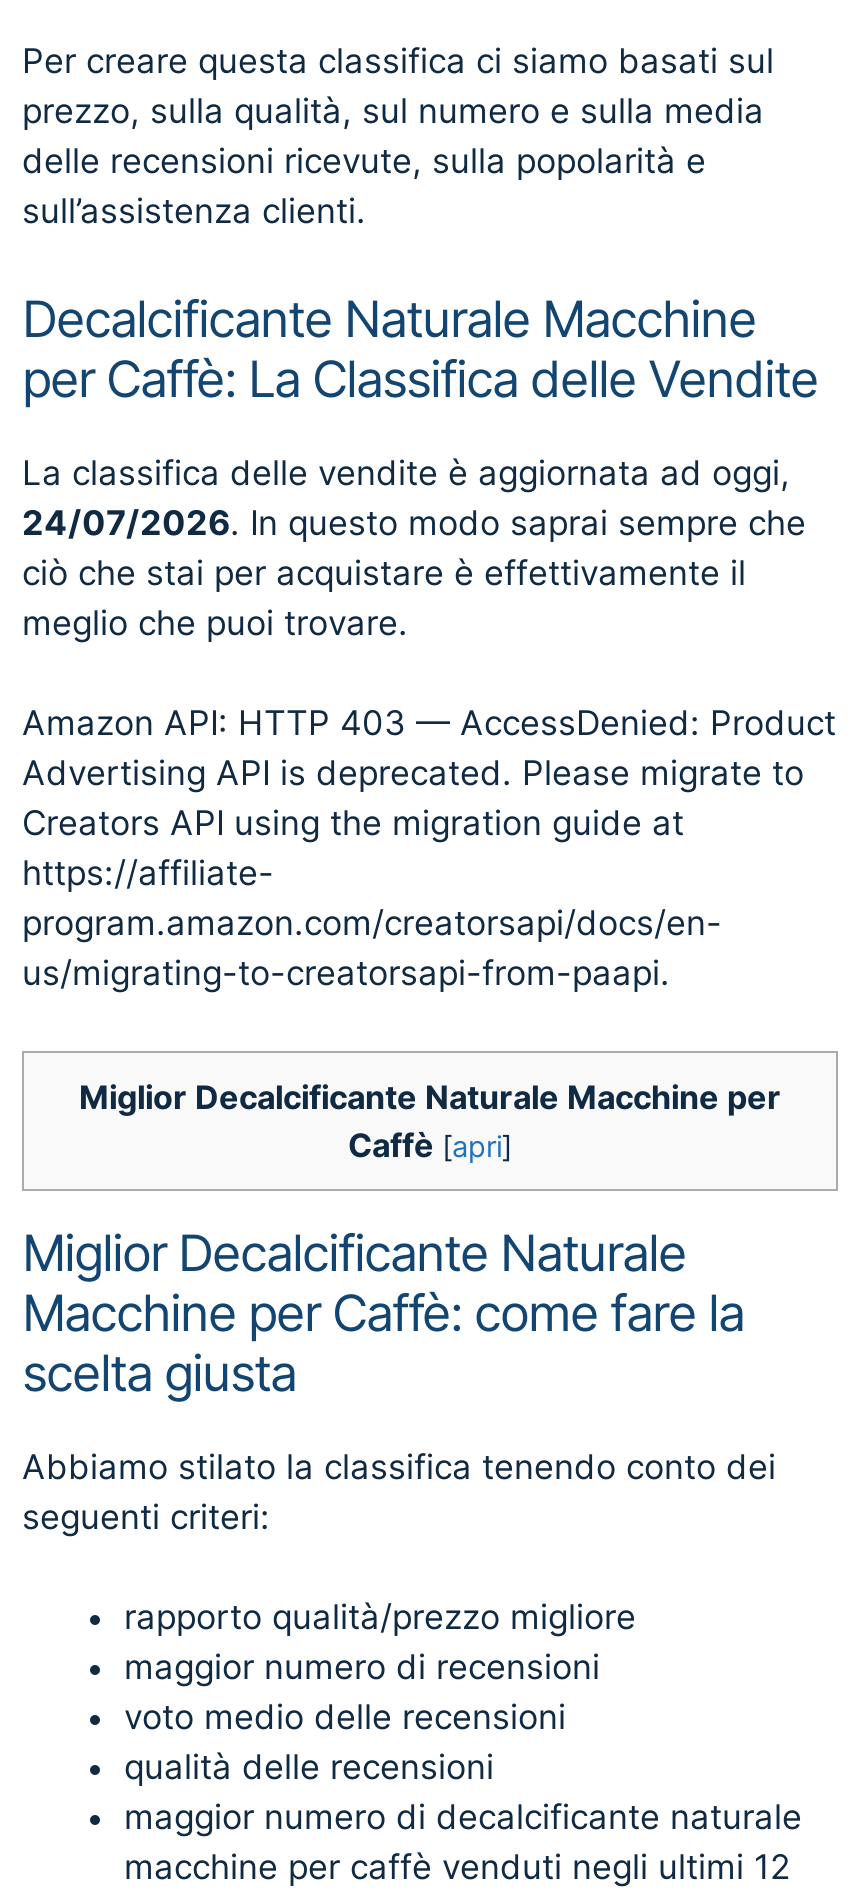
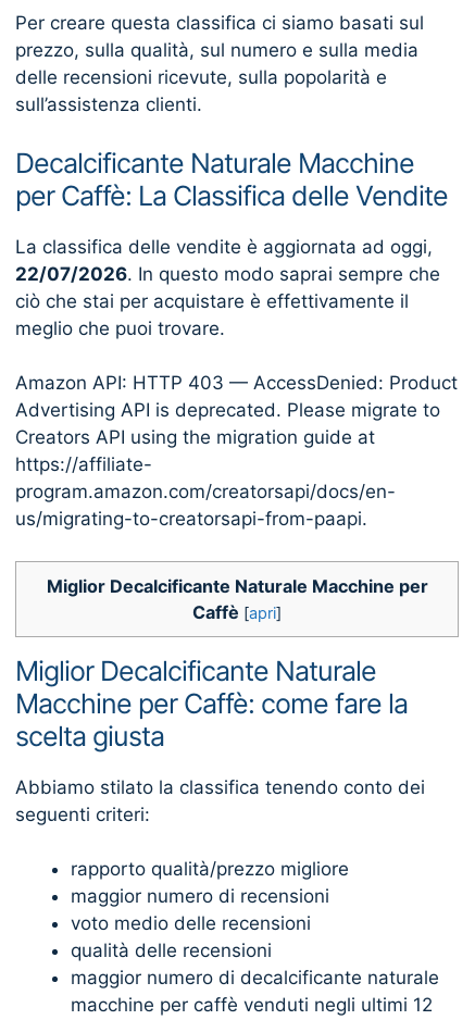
- 24/07/2026. In questo modo saprai sempre che
+ 22/07/2026. In questo modo saprai sempre che
